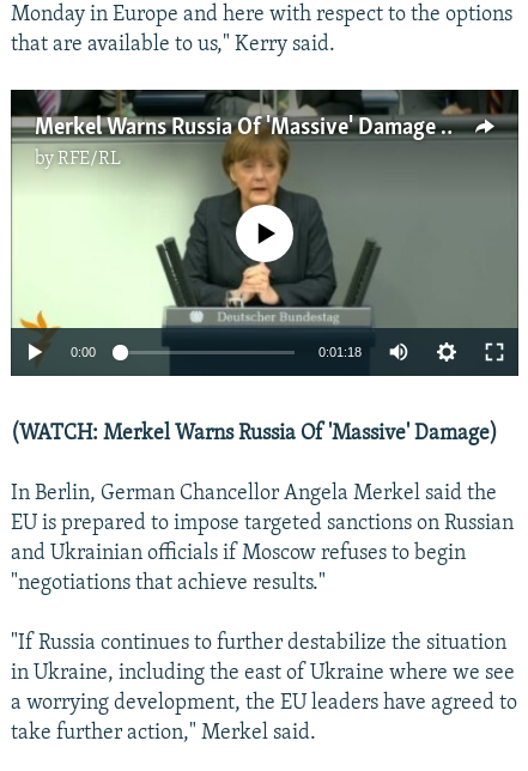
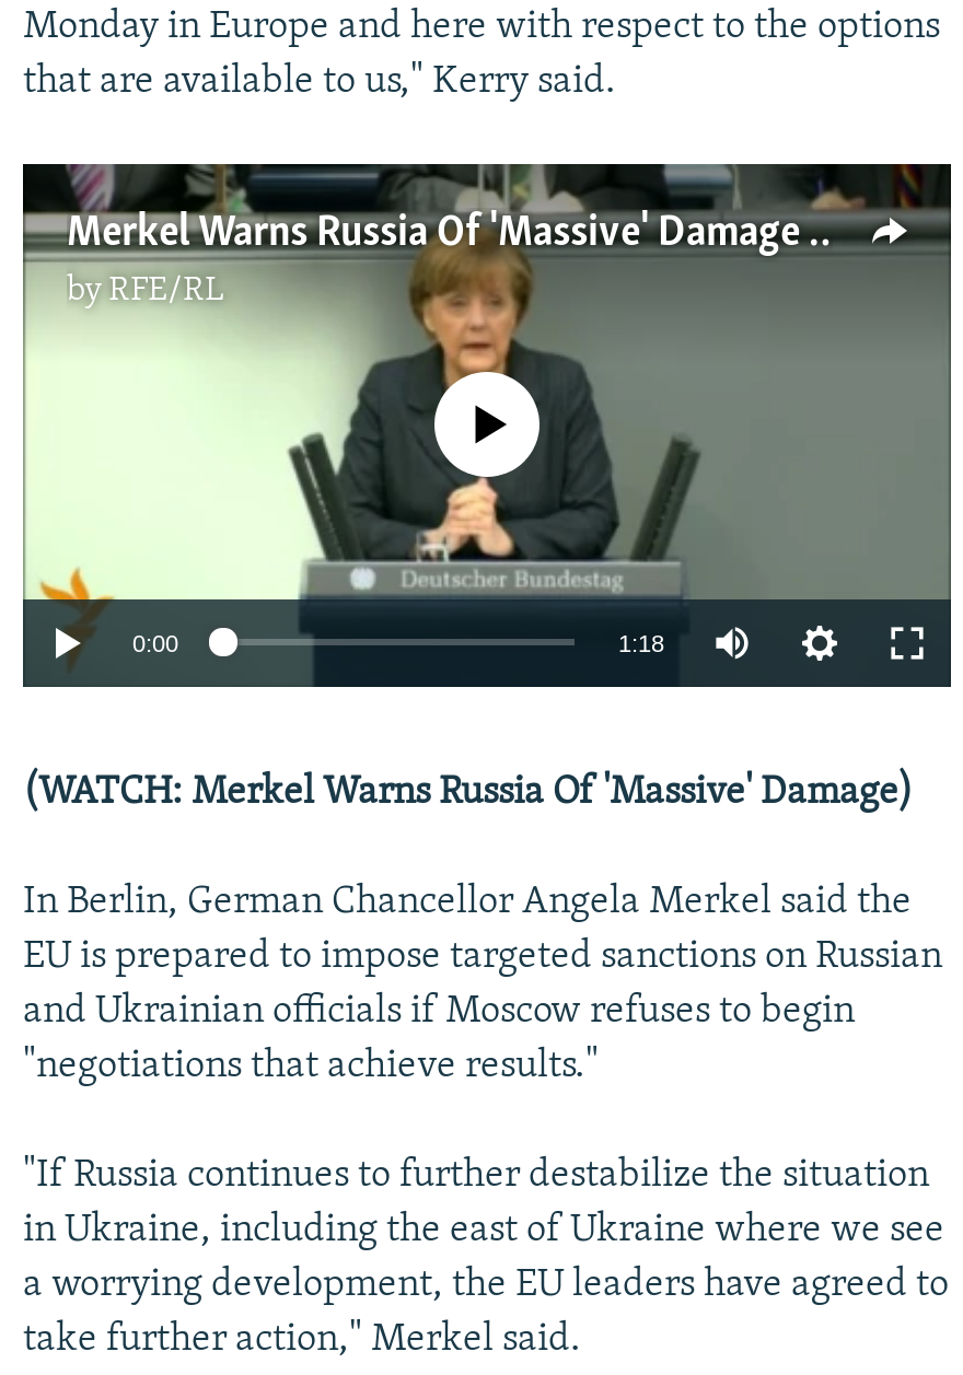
- 0:01:18
+ 1:18
